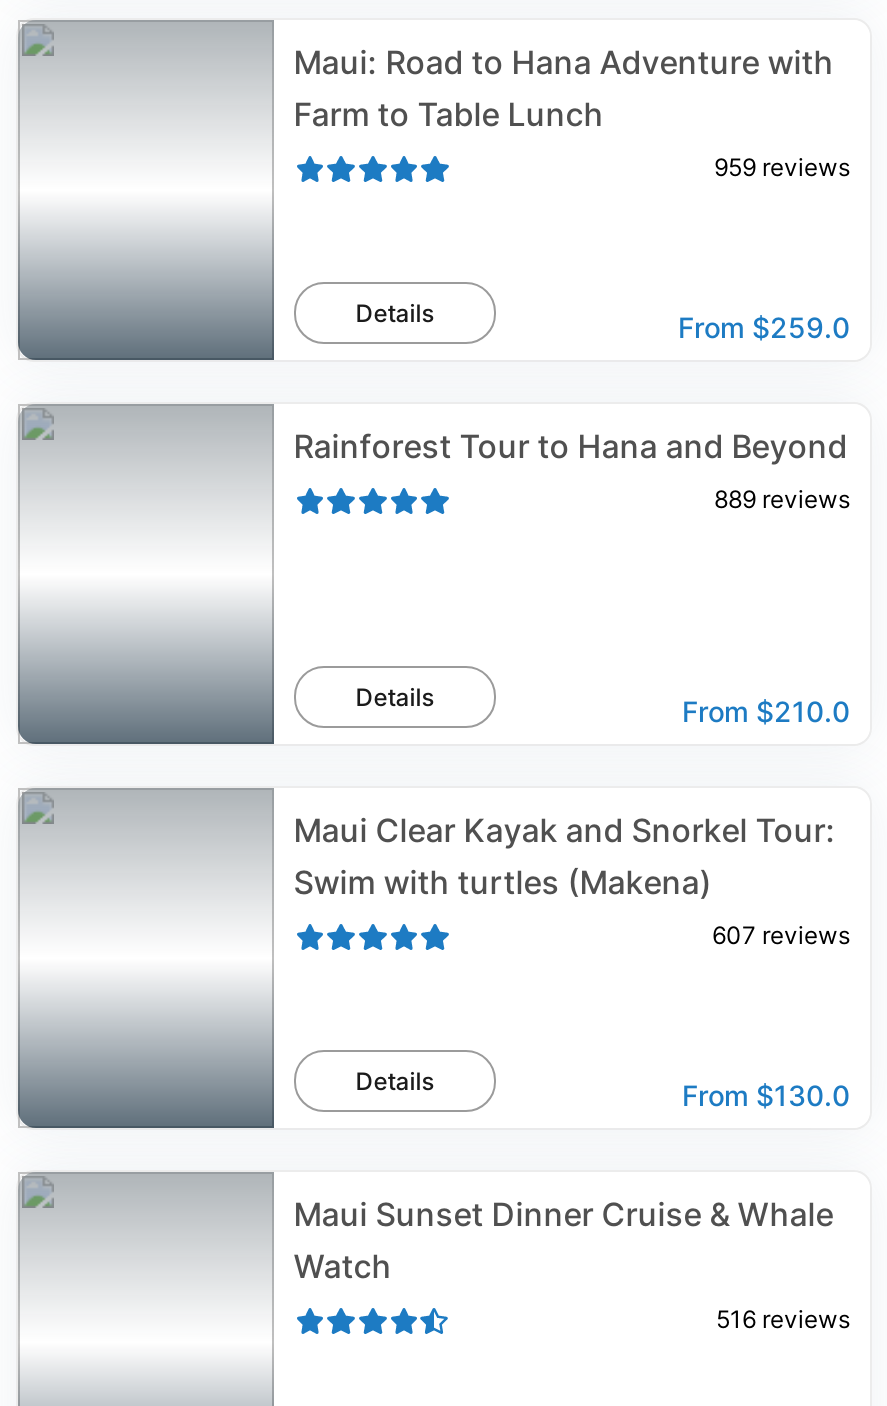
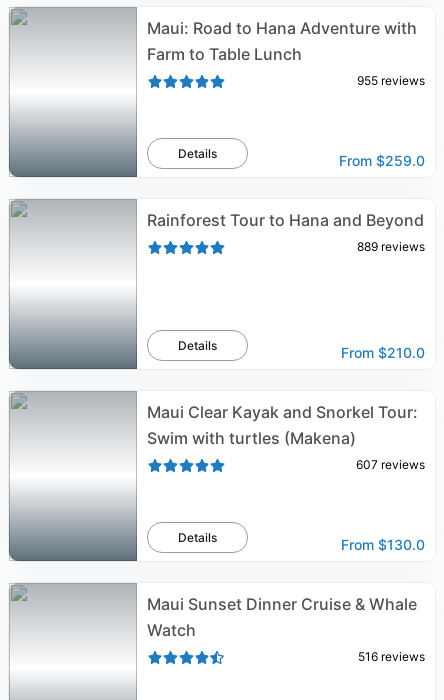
- 959 reviews
+ 955 reviews
